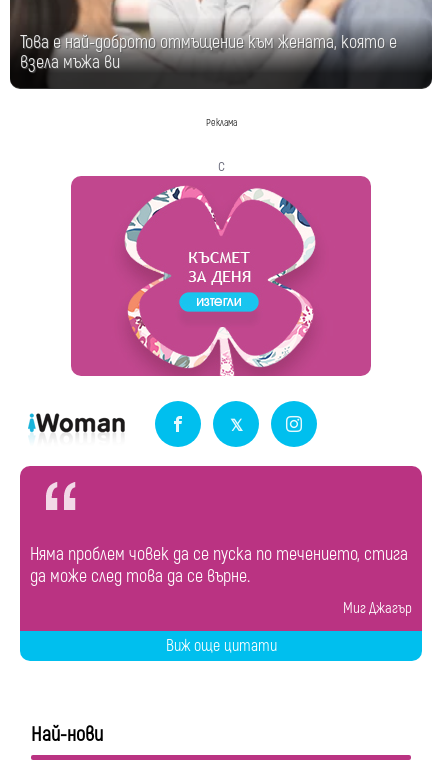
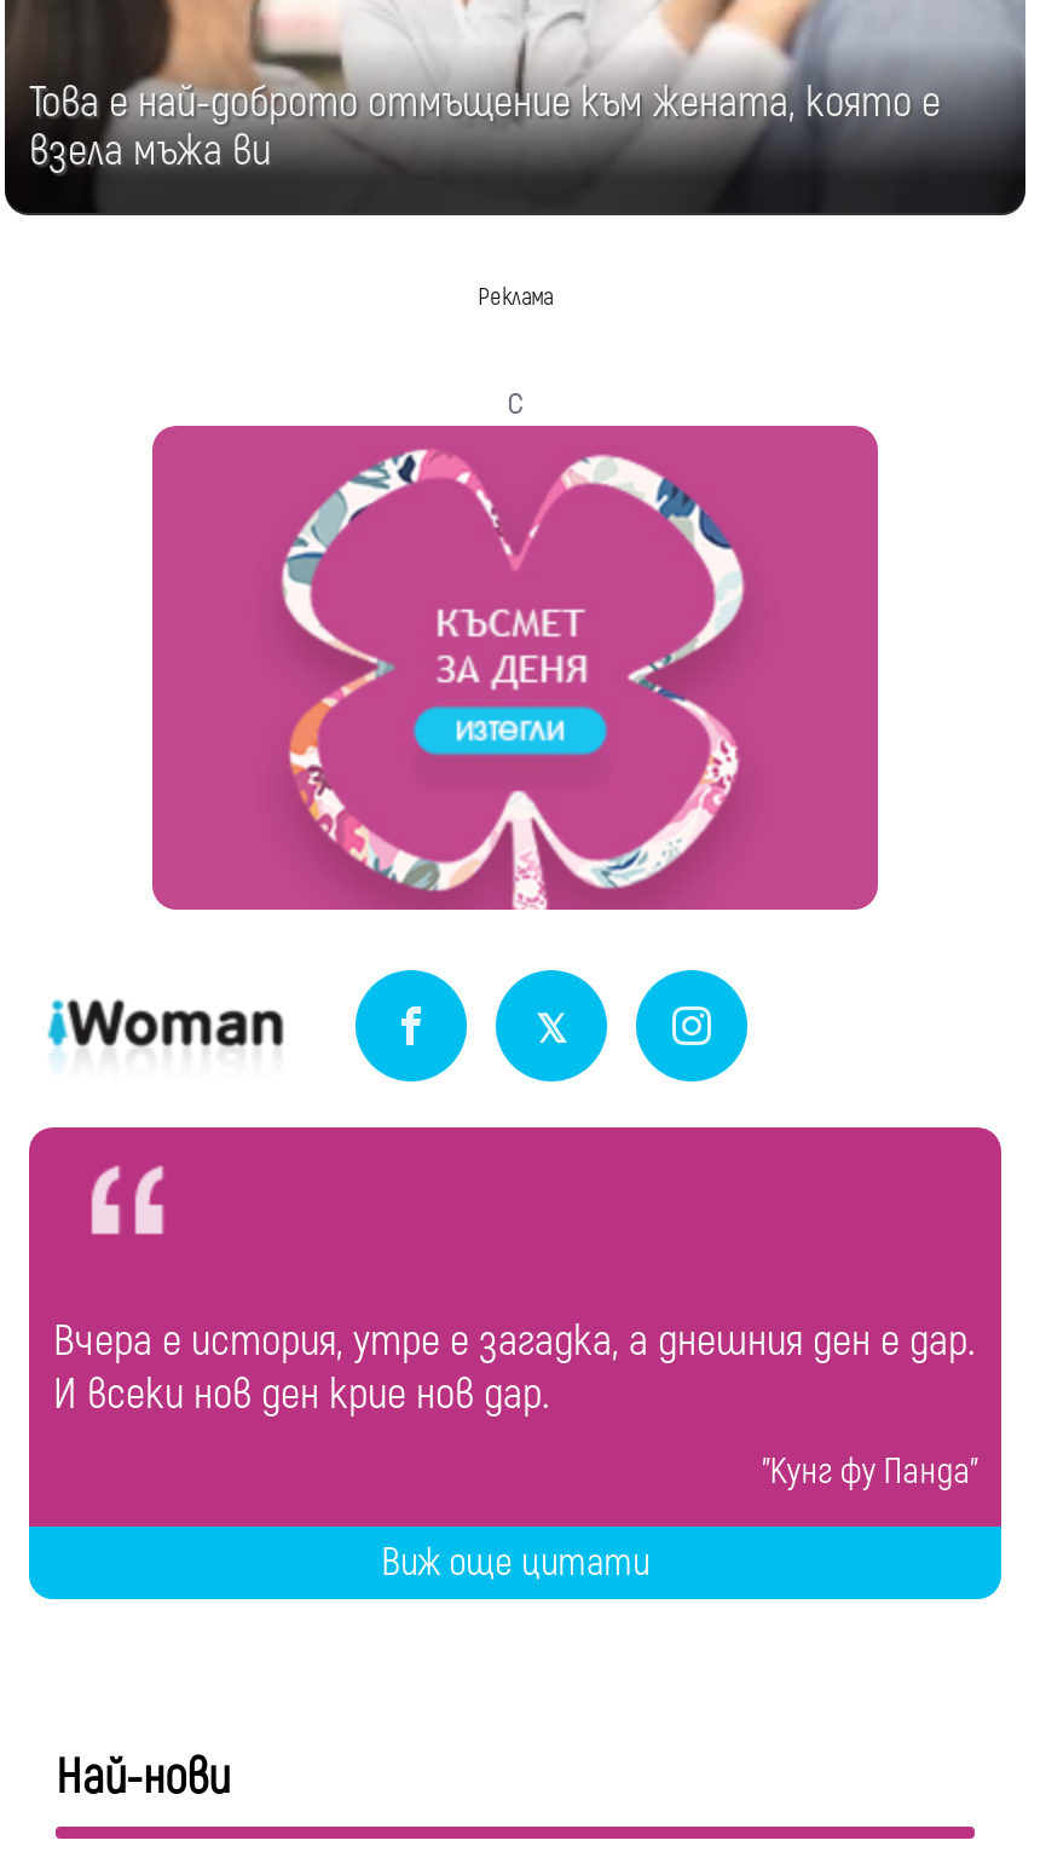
- Няма проблем човек да се пуска по течението, стига
- да може след това да се върне.
+ Вчера е история, утре е загадка, а днешния ден е дар.
+ И всеки нов ден крие нов дар.

- Миг Джагър
+ "Кунг фу Панда"
